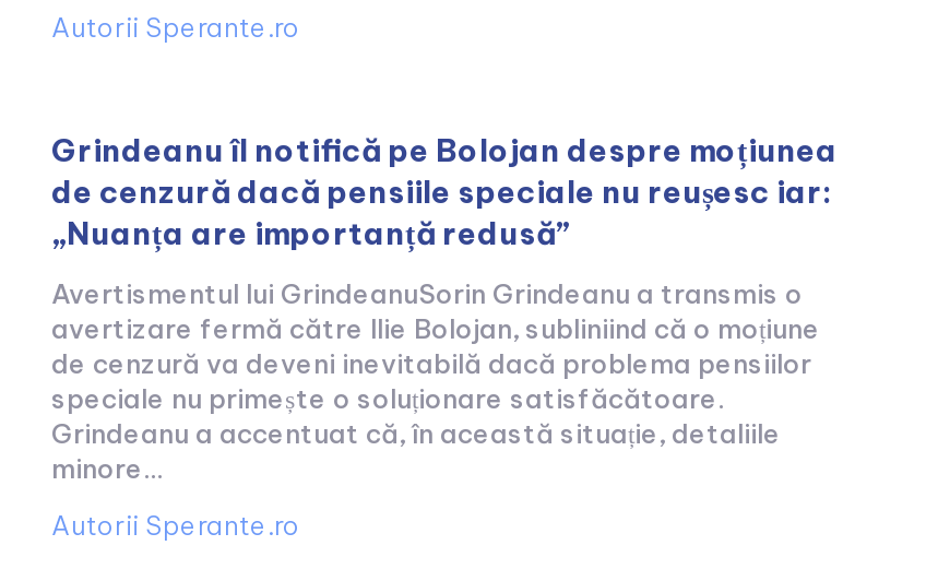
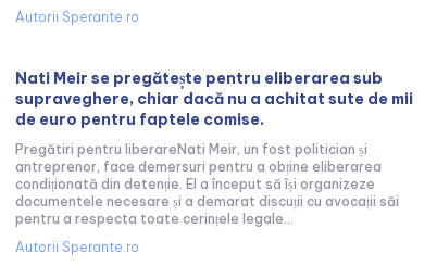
- Grindeanu îl notifică pe Bolojan despre moțiunea
- de cenzură dacă pensiile speciale nu reușesc iar:
- „Nuanța are importanță redusă”
+ Nati Meir se pregătește pentru eliberarea sub
+ supraveghere, chiar dacă nu a achitat sute de mii
+ de euro pentru faptele comise.

- Avertismentul lui GrindeanuSorin Grindeanu a transmis o
- avertizare fermă către Ilie Bolojan, subliniind că o moțiune
- de cenzură va deveni inevitabilă dacă problema pensiilor
- speciale nu primește o soluționare satisfăcătoare.
- Grindeanu a accentuat că, în această situație, detaliile
- minore...
+ Pregătiri pentru liberareNati Meir, un fost politician și
+ antreprenor, face demersuri pentru a obține eliberarea
+ condiționată din detenție. El a început să își organizeze
+ documentele necesare și a demarat discuții cu avocații săi
+ pentru a respecta toate cerințele legale...
